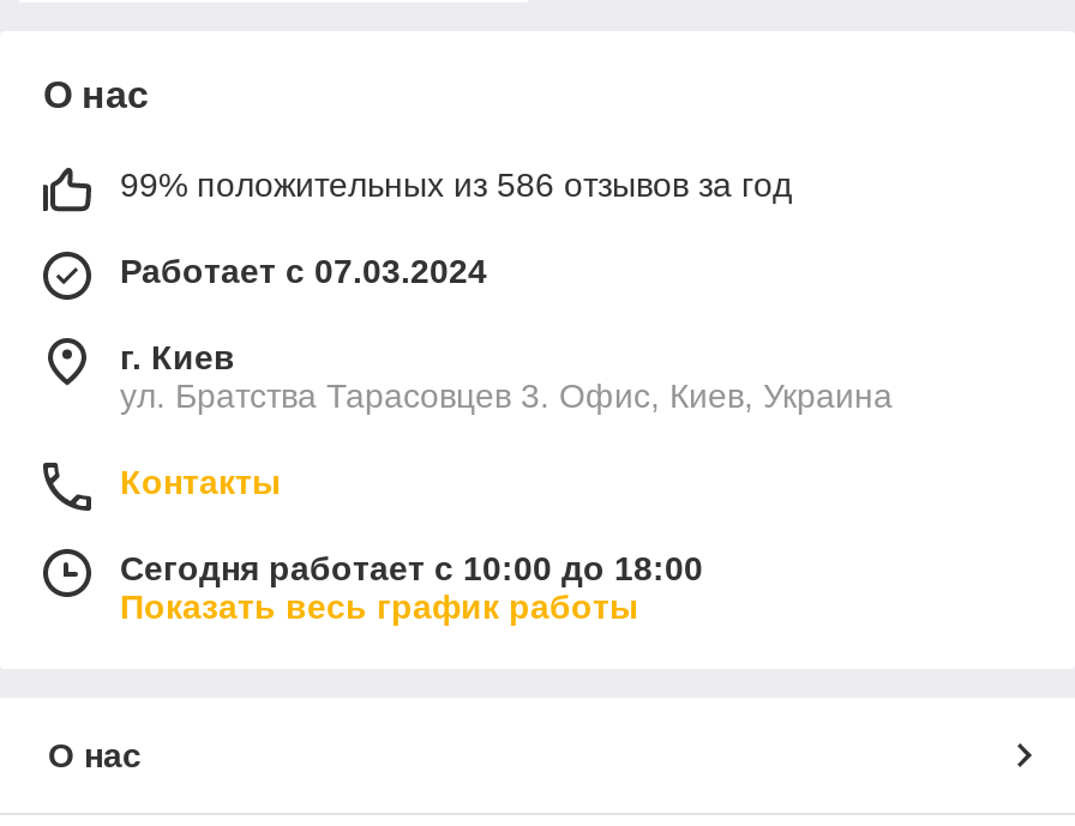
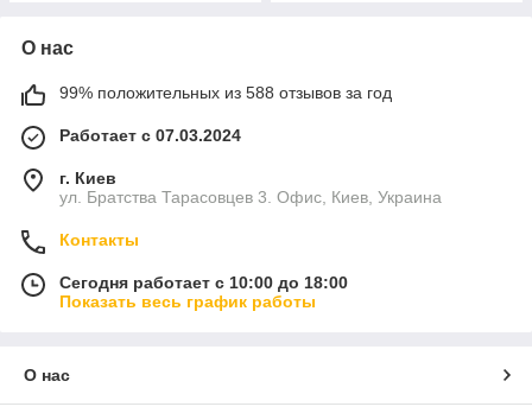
- 99% положительных из 586 отзывов за год
+ 99% положительных из 588 отзывов за год
